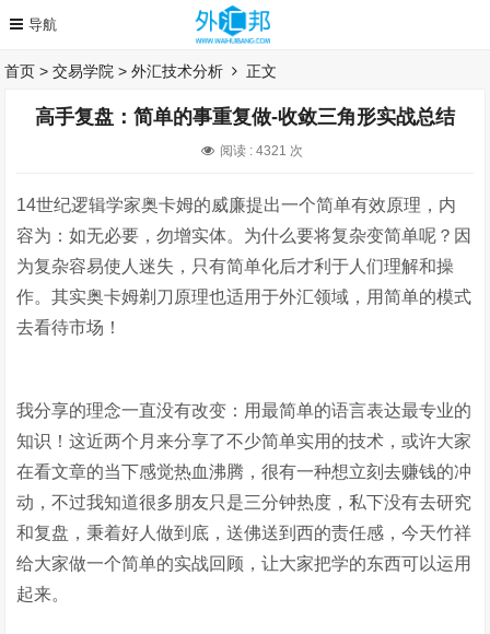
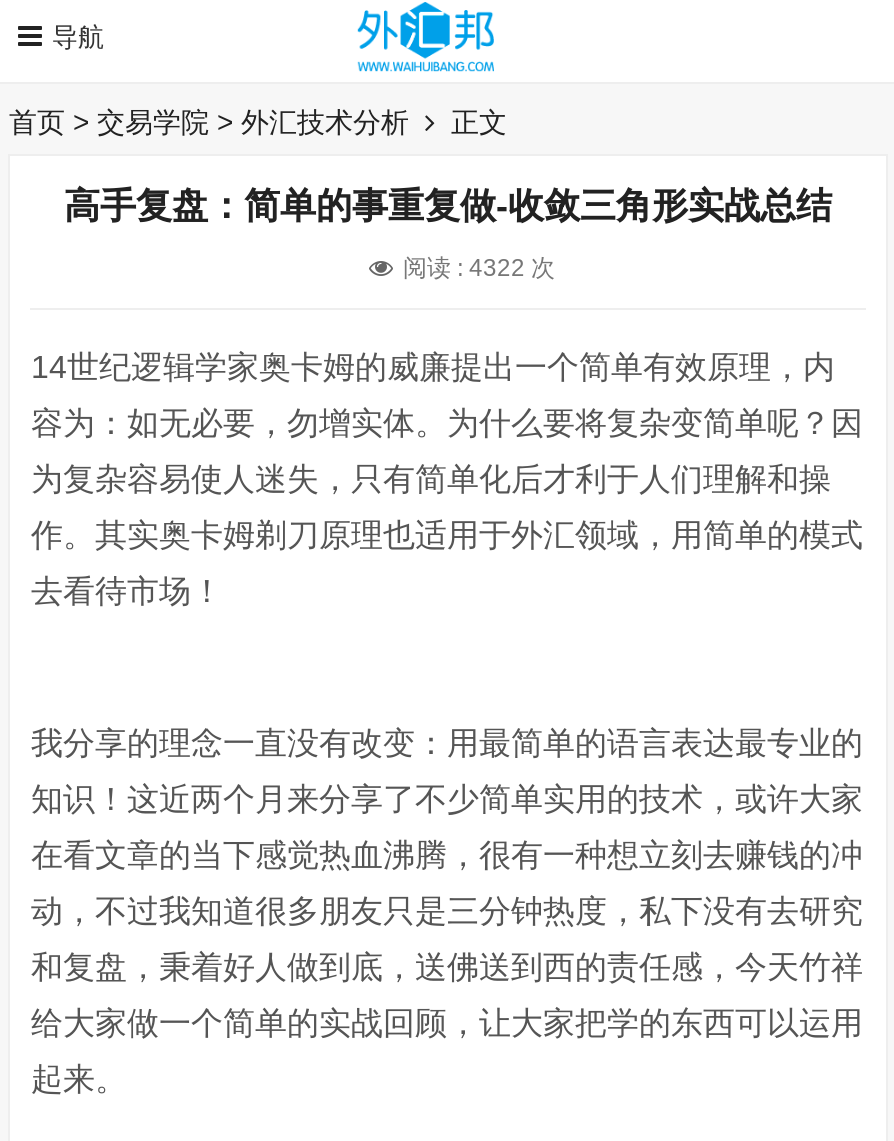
- 阅读 : 4321 次
+ 阅读 : 4322 次
